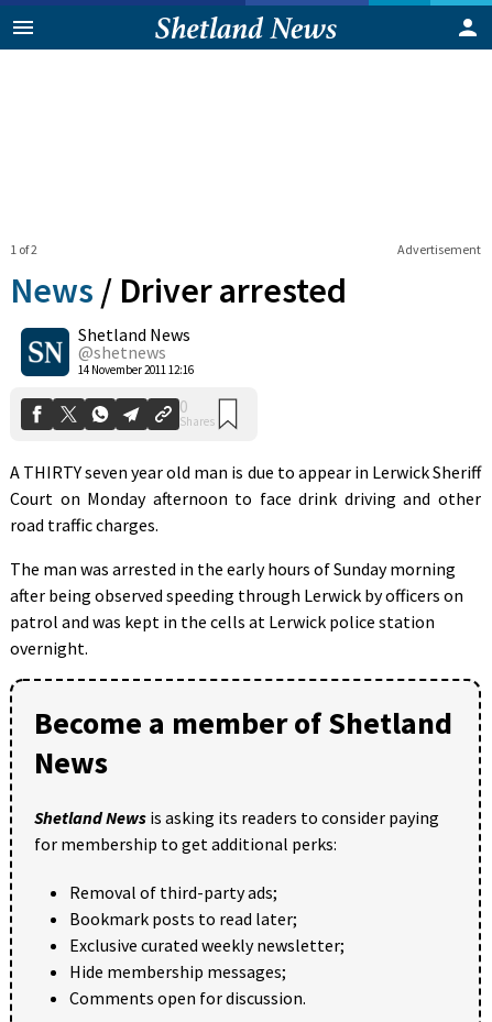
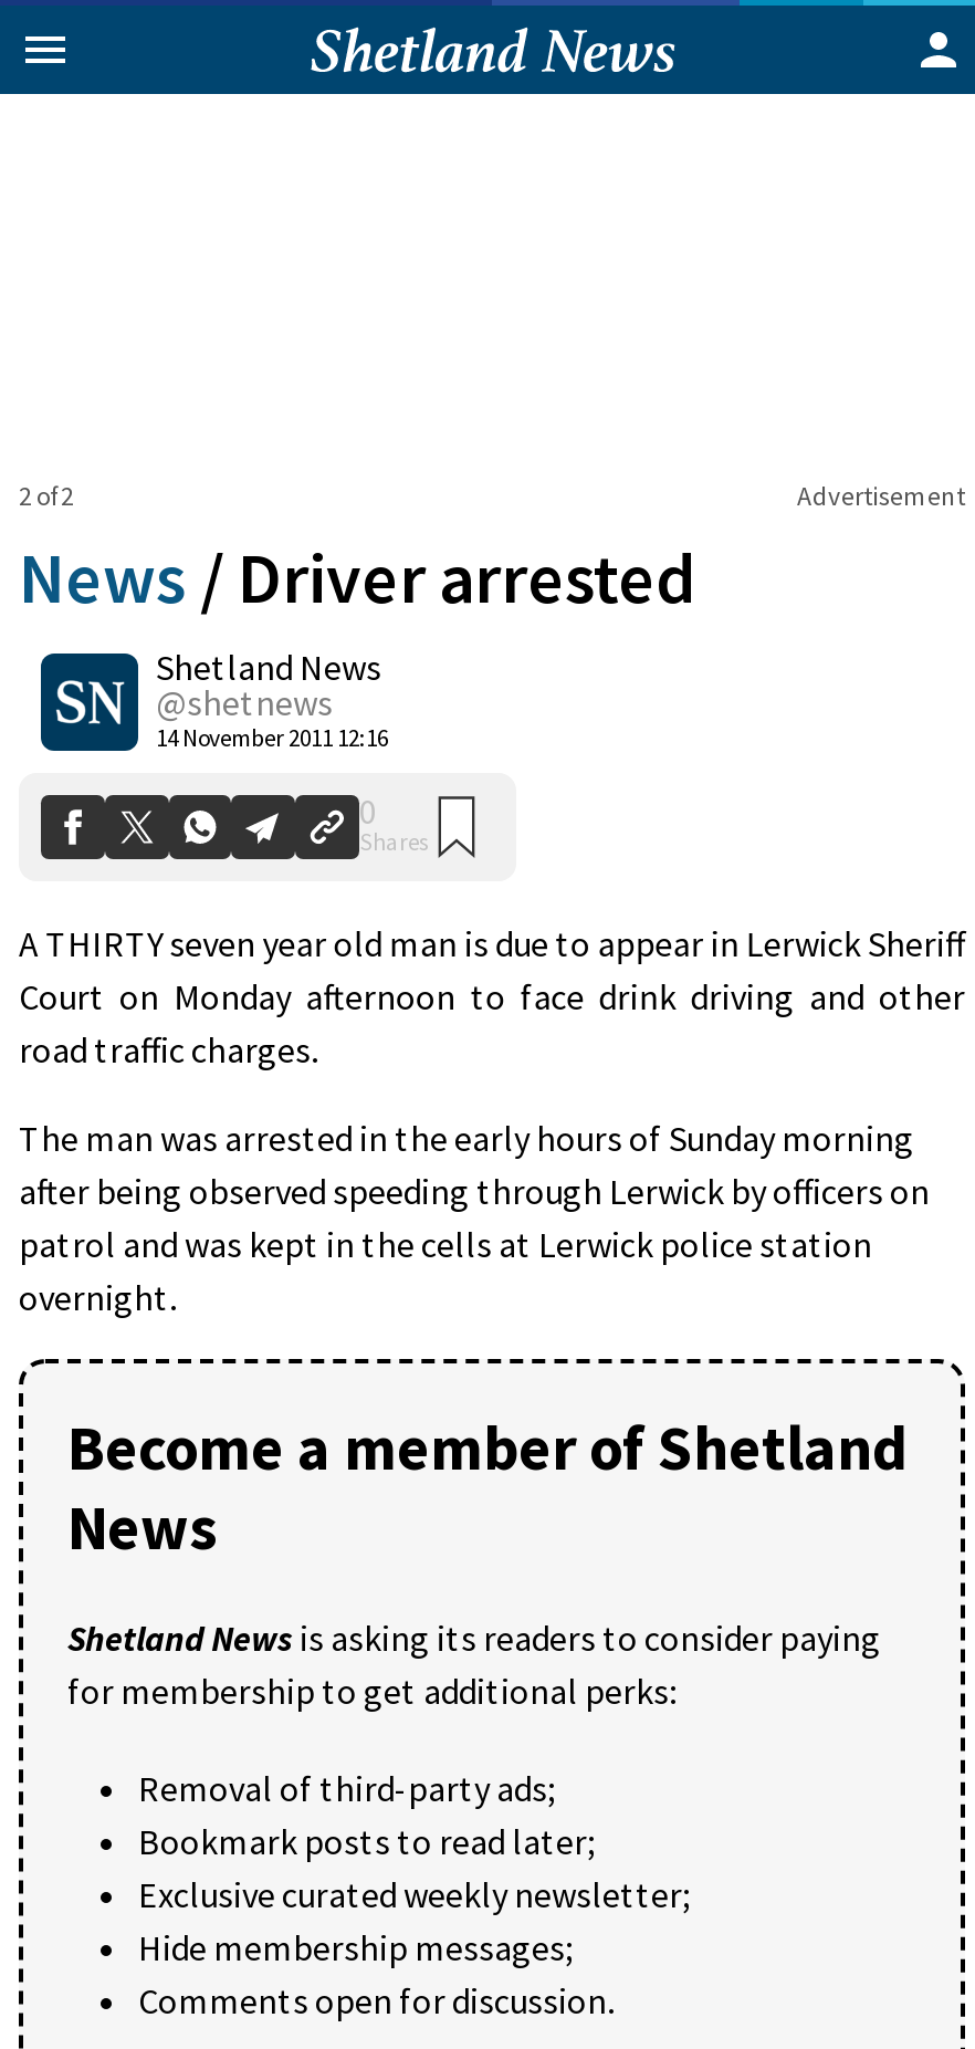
- 1 of 2
+ 2 of 2
